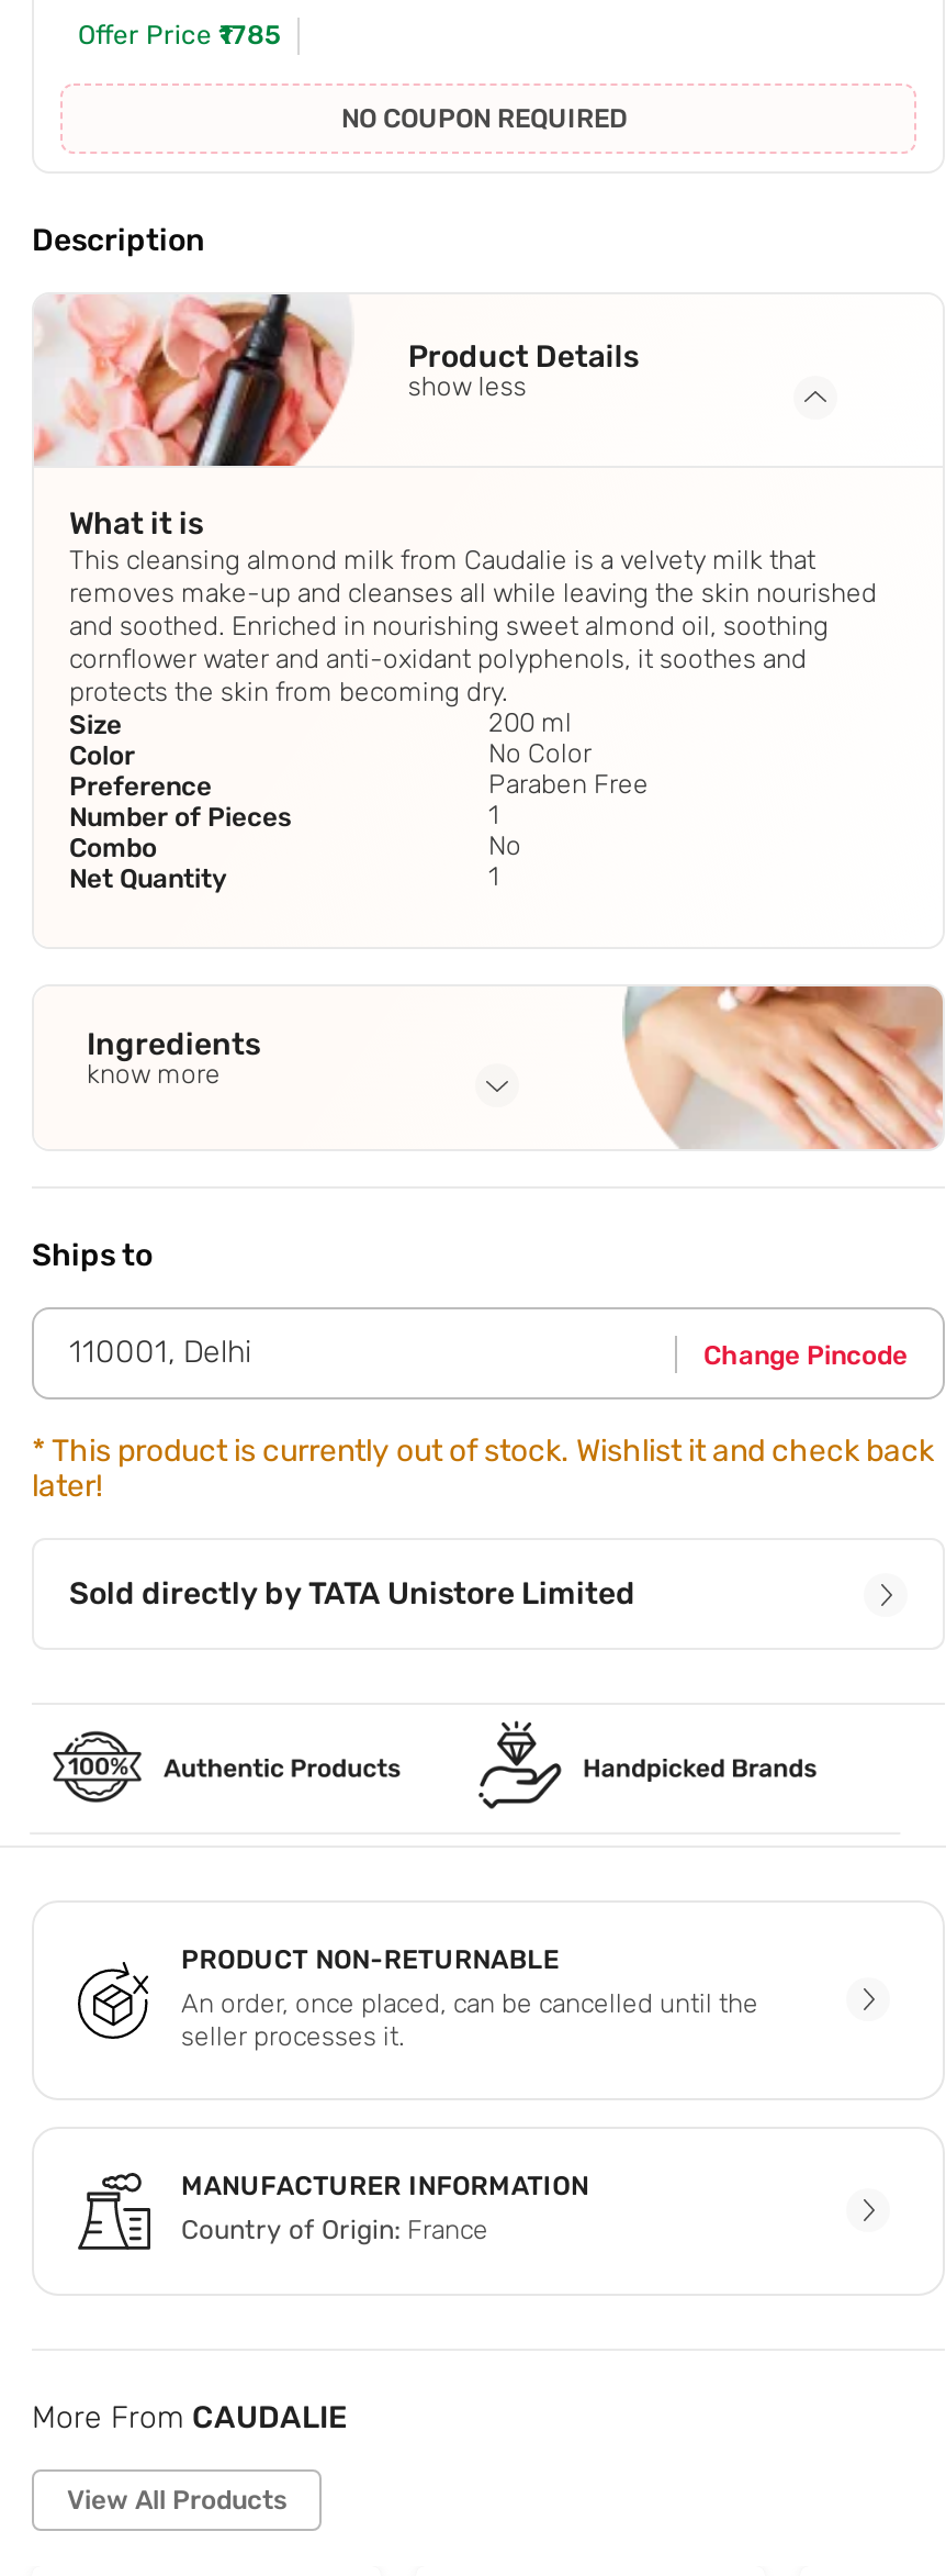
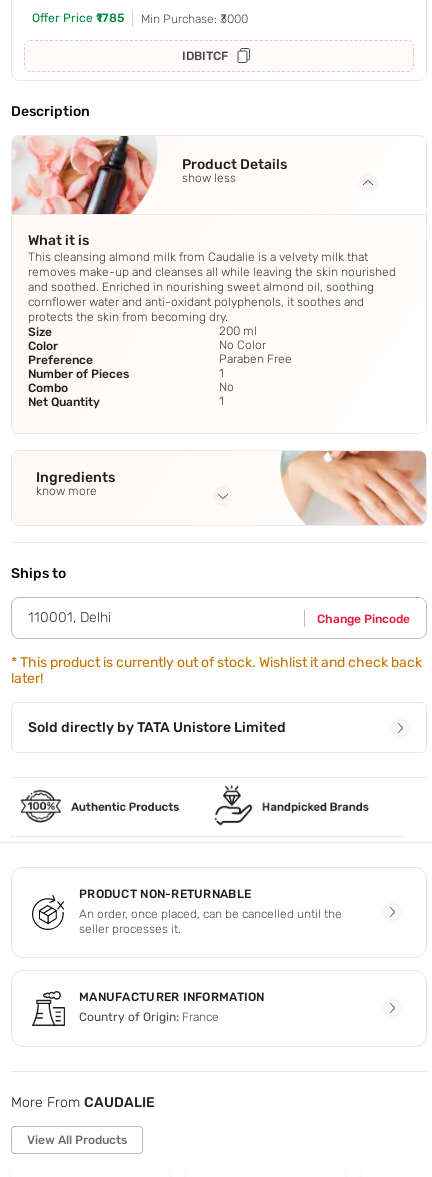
- NO COUPON REQUIRED
+ Min Purchase: ₹3000
+ IDBITCF
